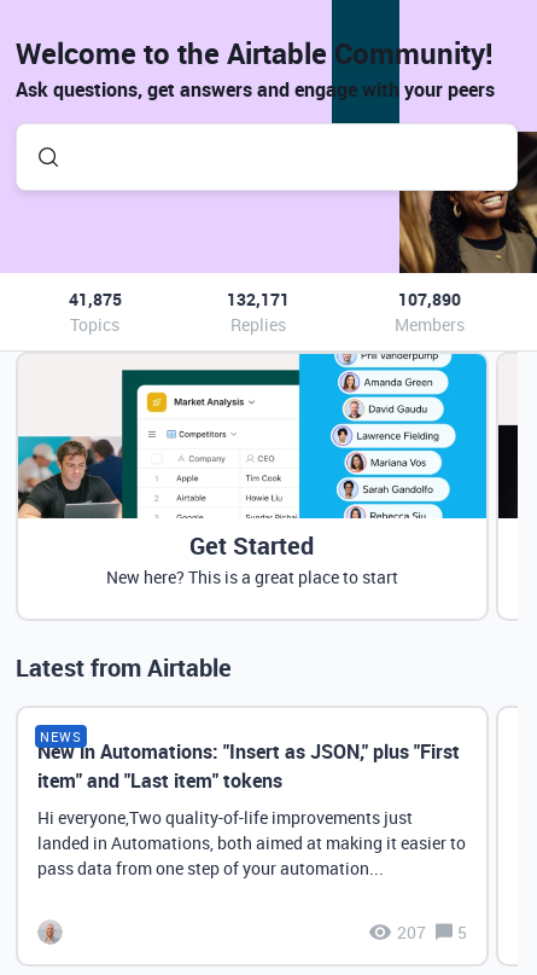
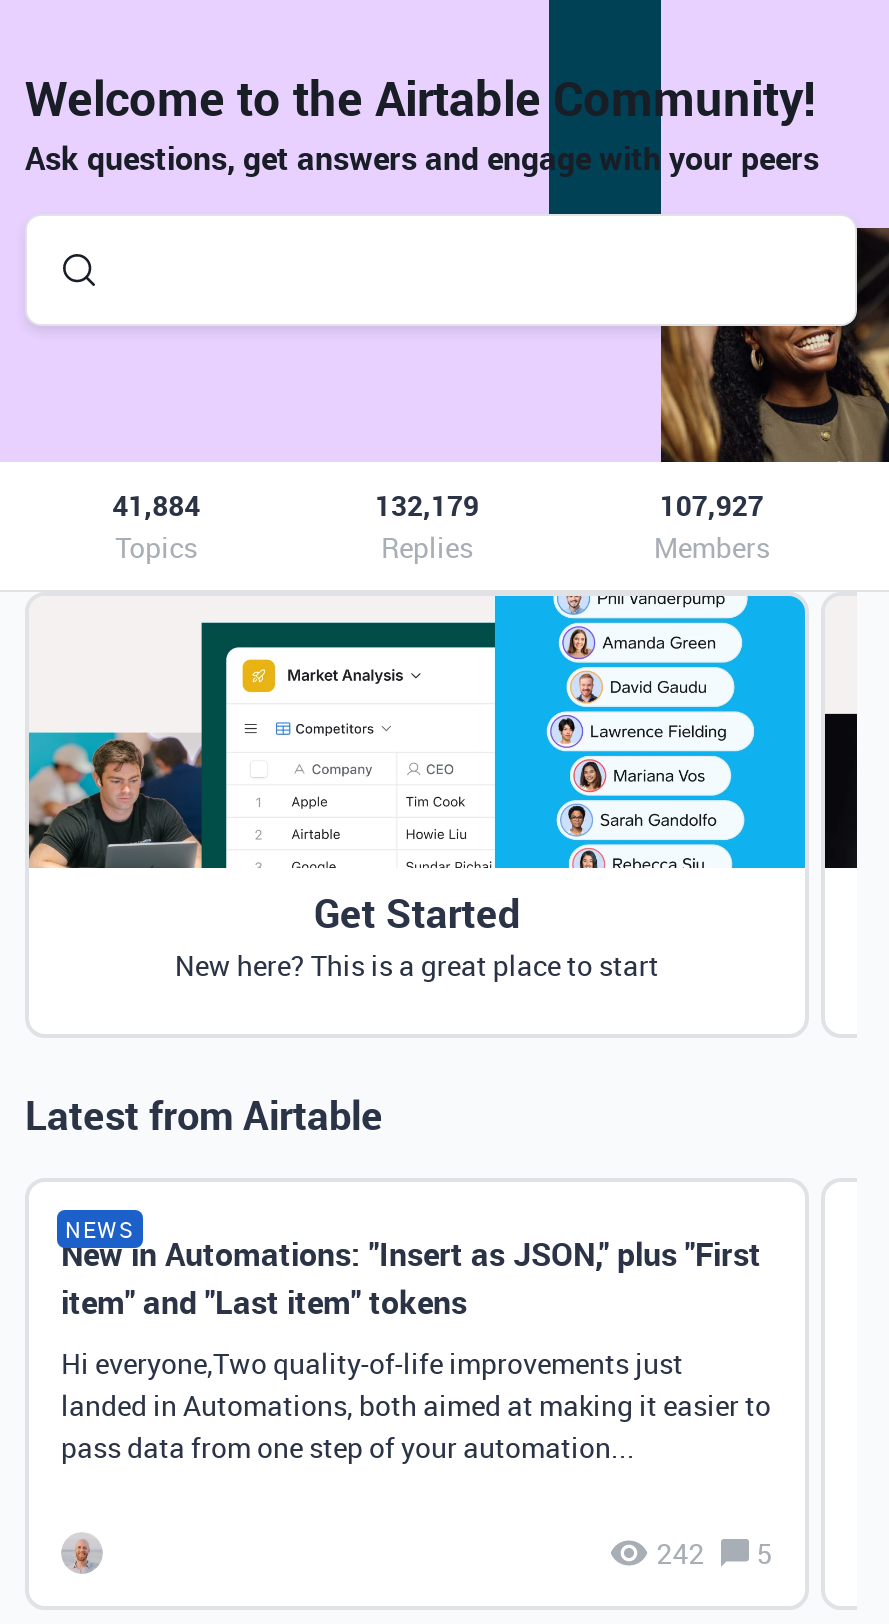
- 41,875
+ 41,884

- 132,171
+ 132,179

- 107,890
+ 107,927

- 207 5
+ 242 5
